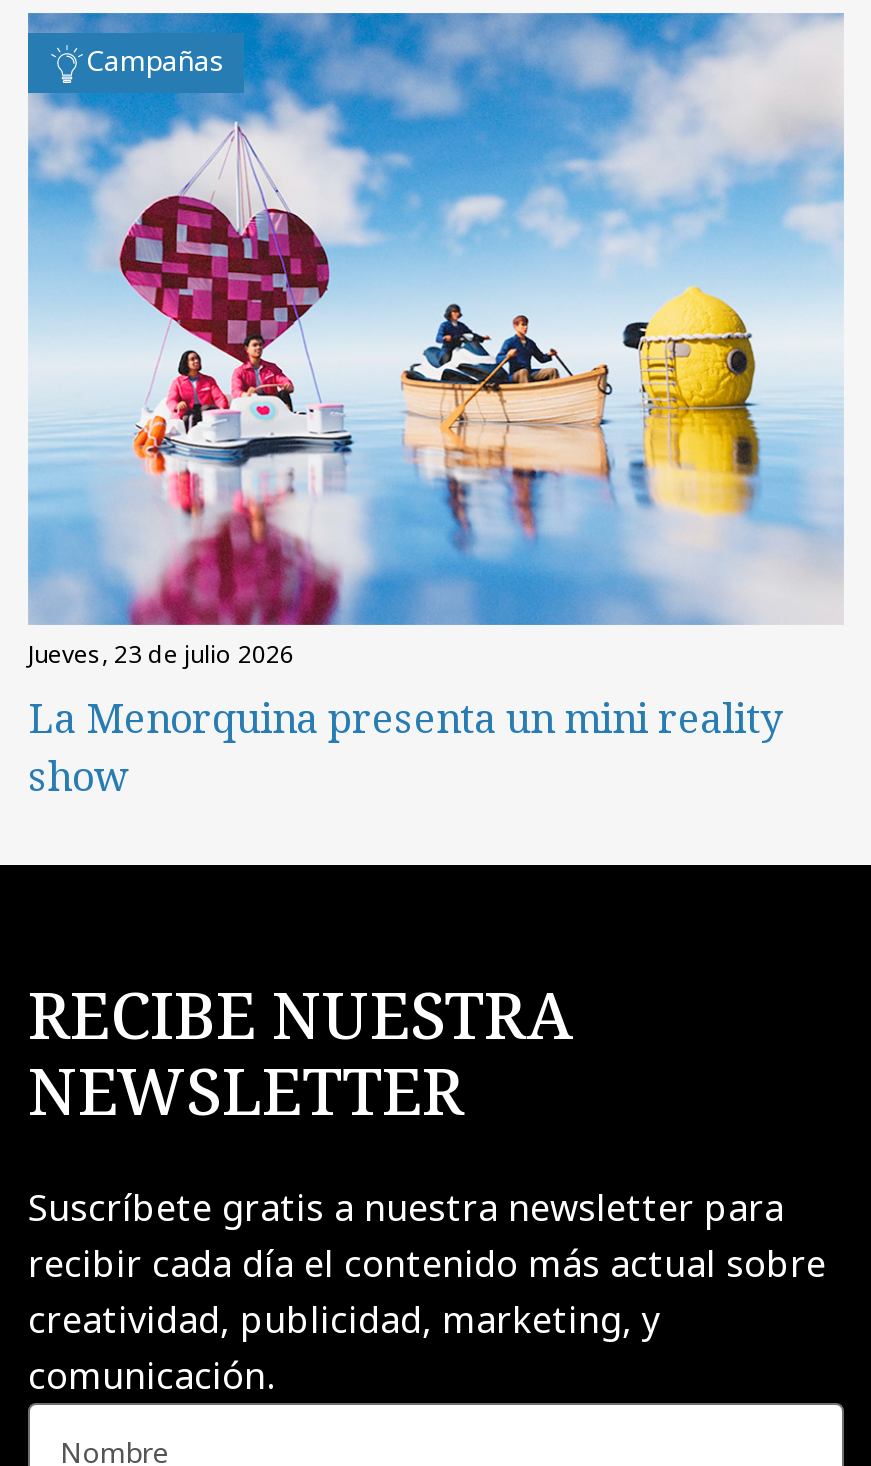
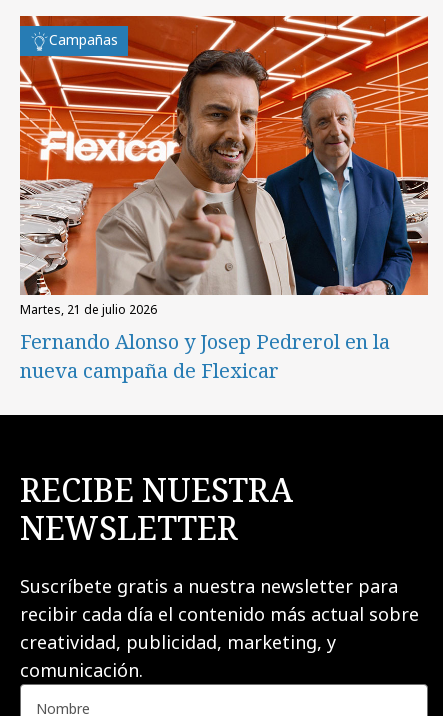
- [image]
- jueves, 23 de julio 2026
- La Menorquina presenta un mini reality
- show
+ [image]
+ martes, 21 de julio 2026
+ Fernando Alonso y Josep Pedrerol en la
+ nueva campaña de Flexicar
